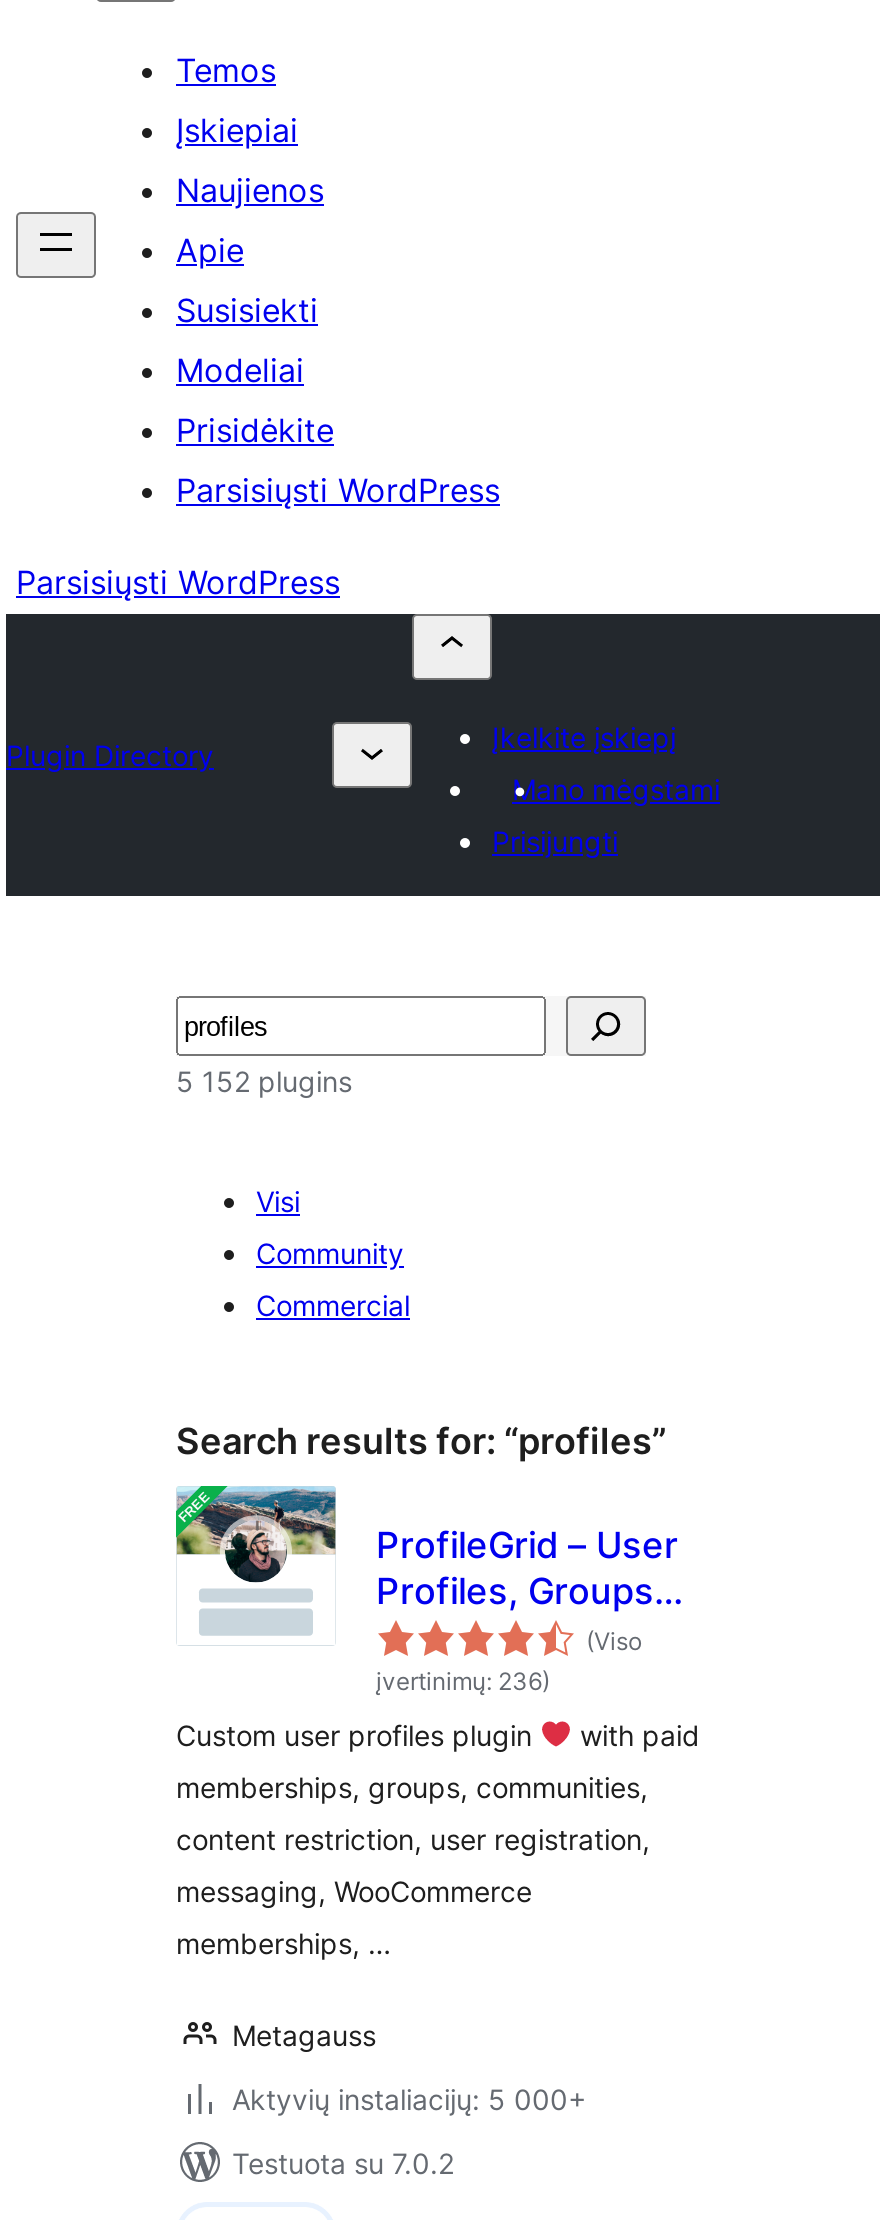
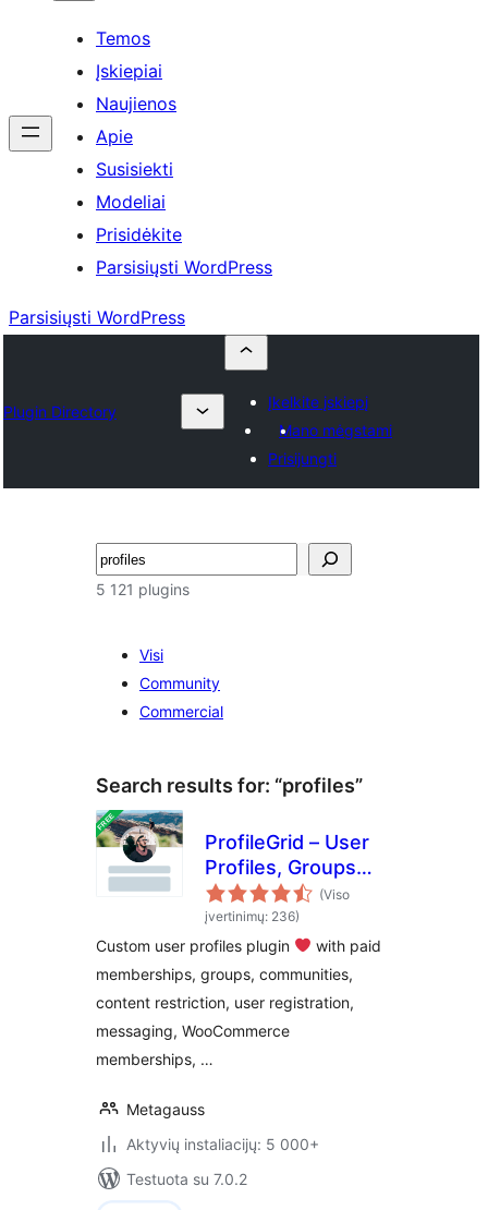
- 5 152 plugins
+ 5 121 plugins
